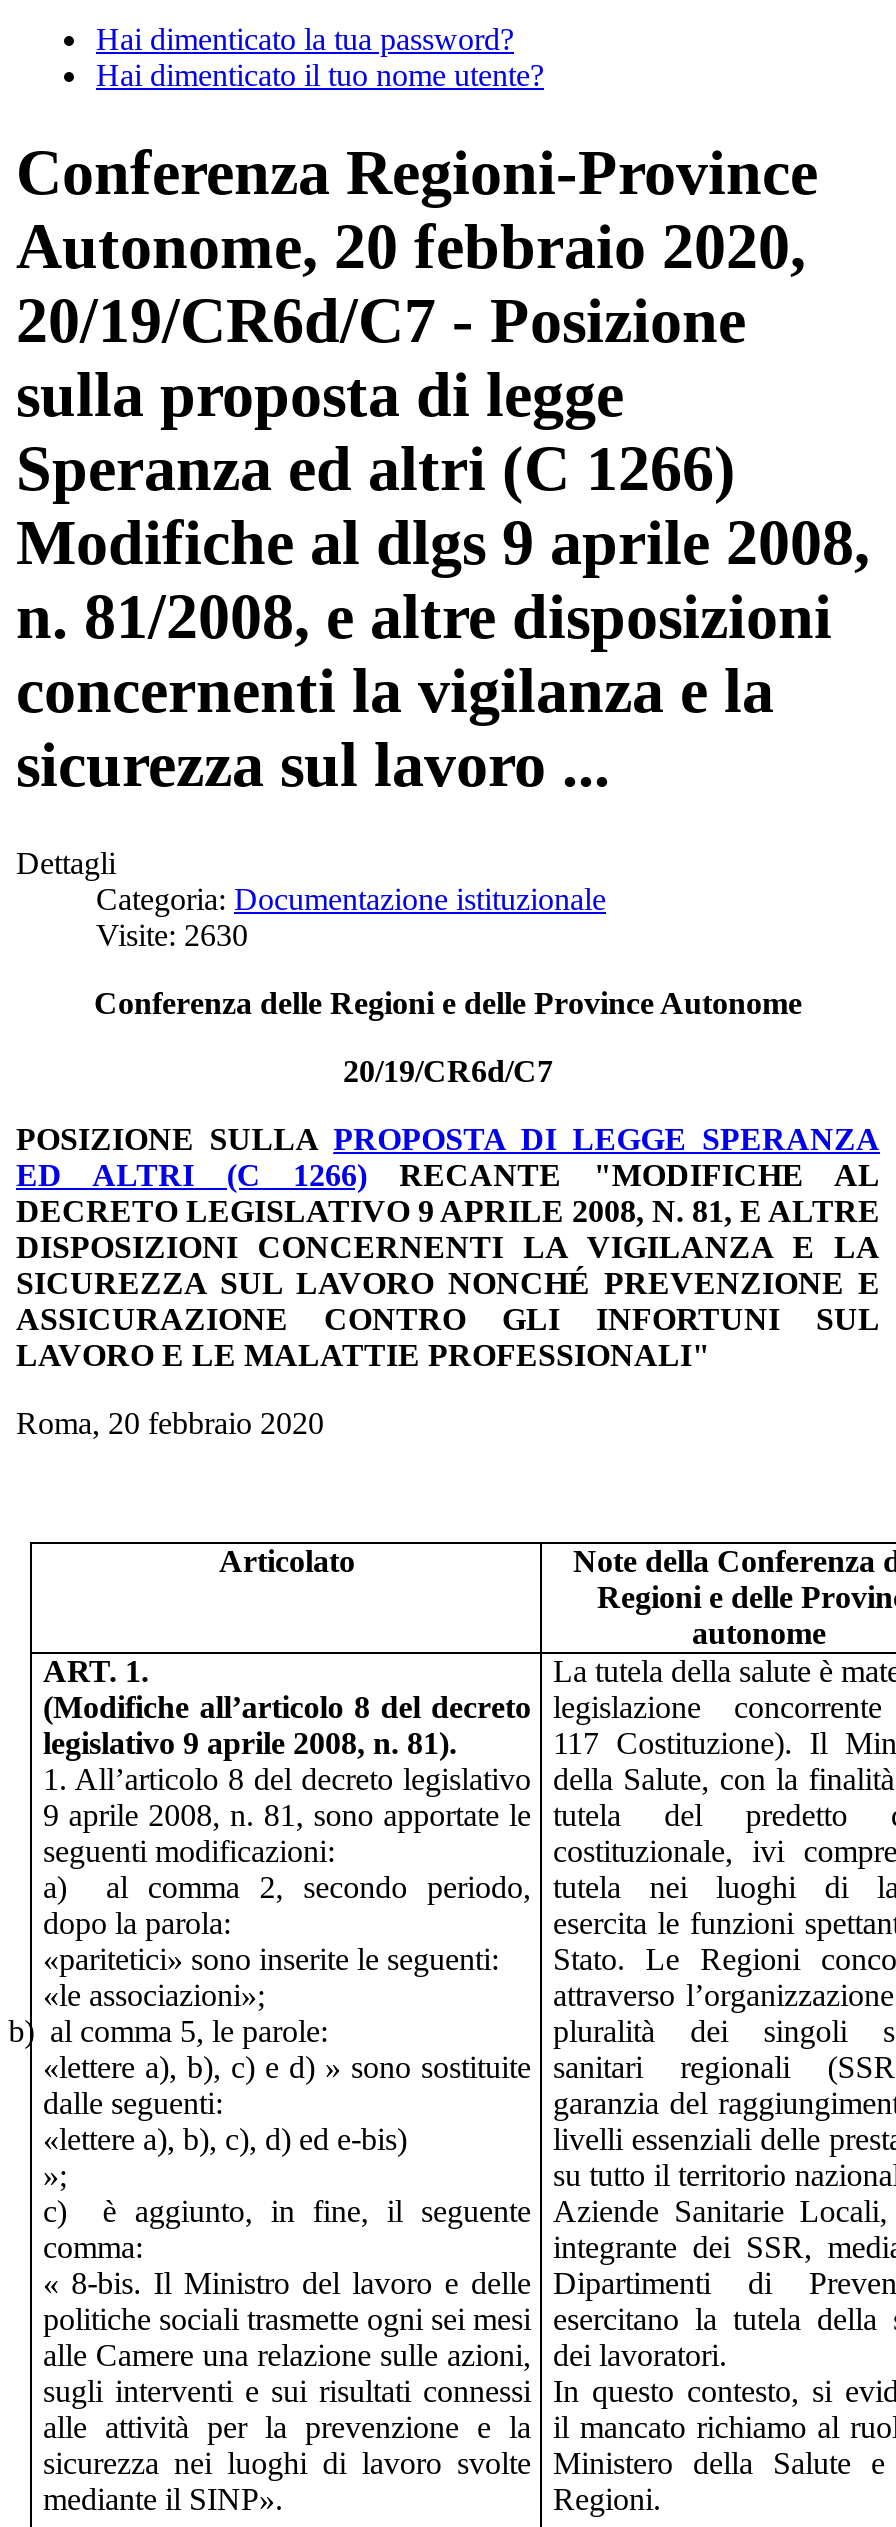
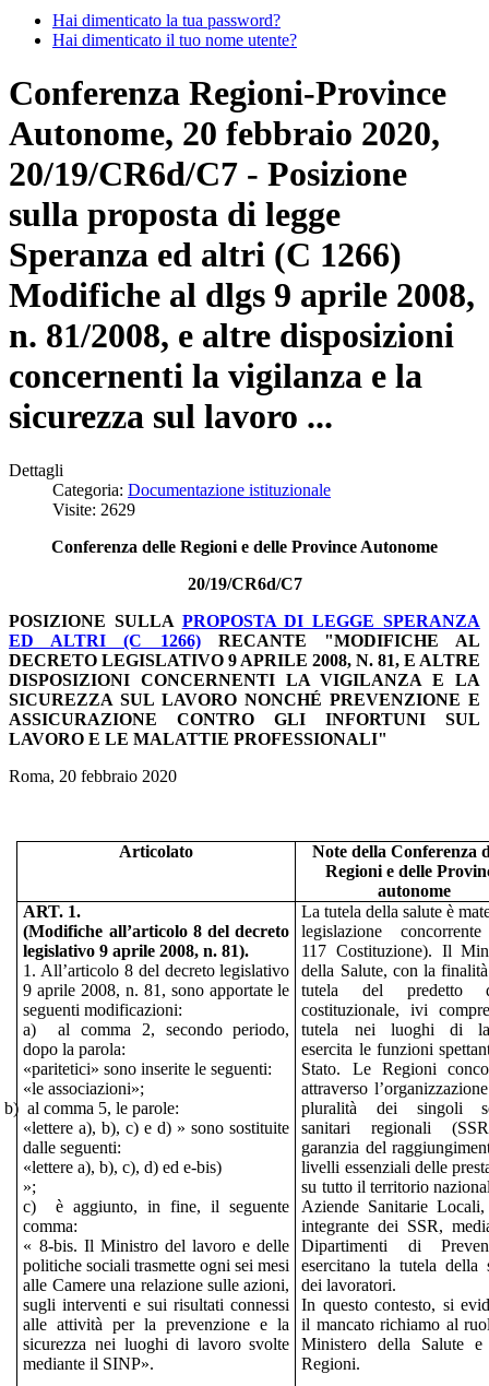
- Visite: 2630
+ Visite: 2629
